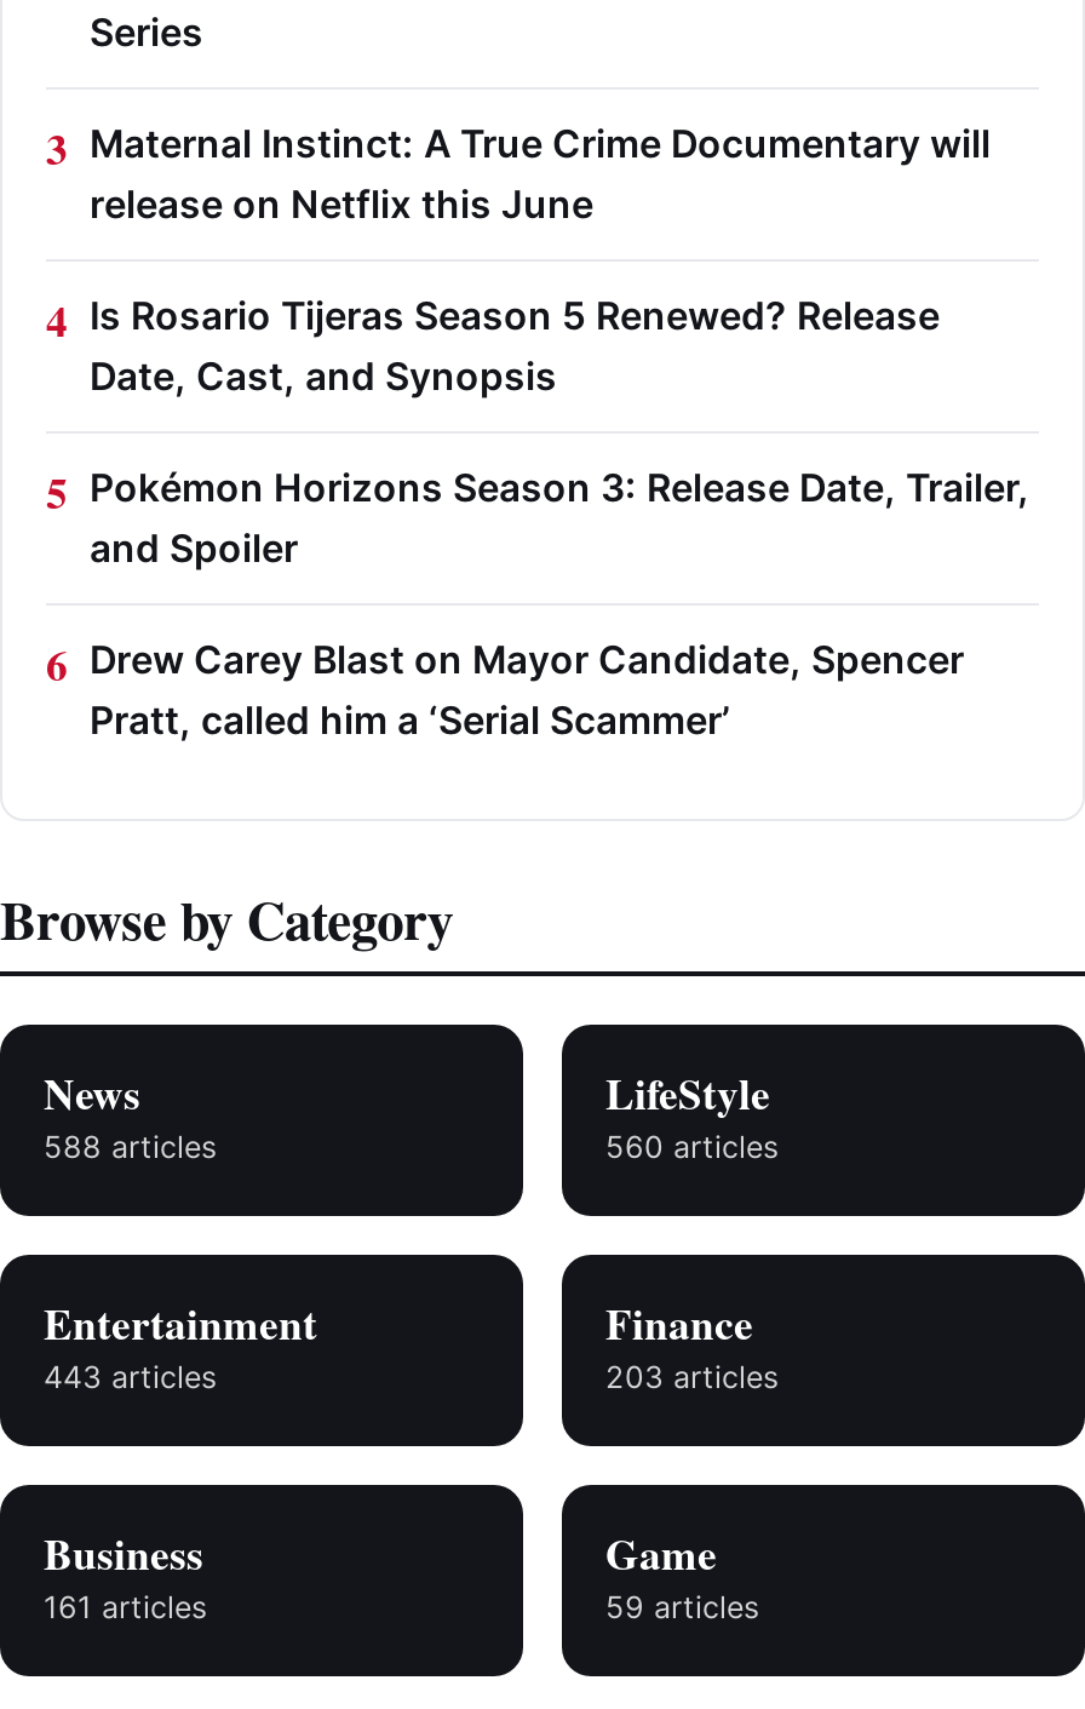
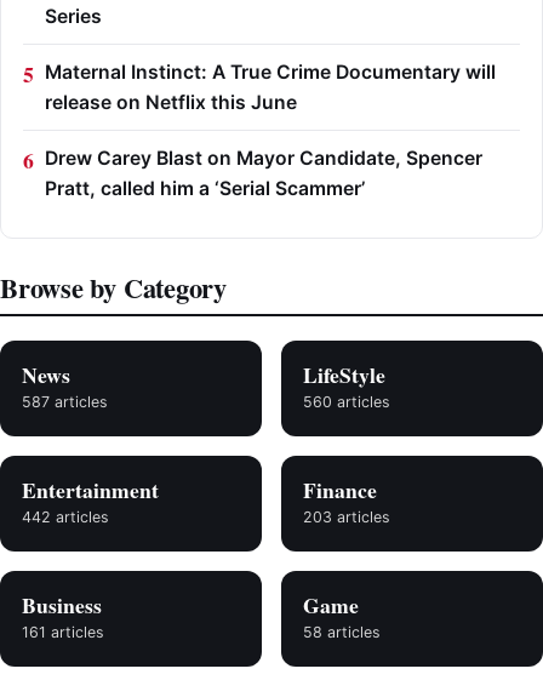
- Is Rosario Tijeras Season 5 Renewed? Release
- Date, Cast, and Synopsis
- Pokémon Horizons Season 3: Release Date, Trailer,
- and Spoiler

- 588 articles
+ 587 articles

- 443 articles
+ 442 articles

- 59 articles
+ 58 articles
